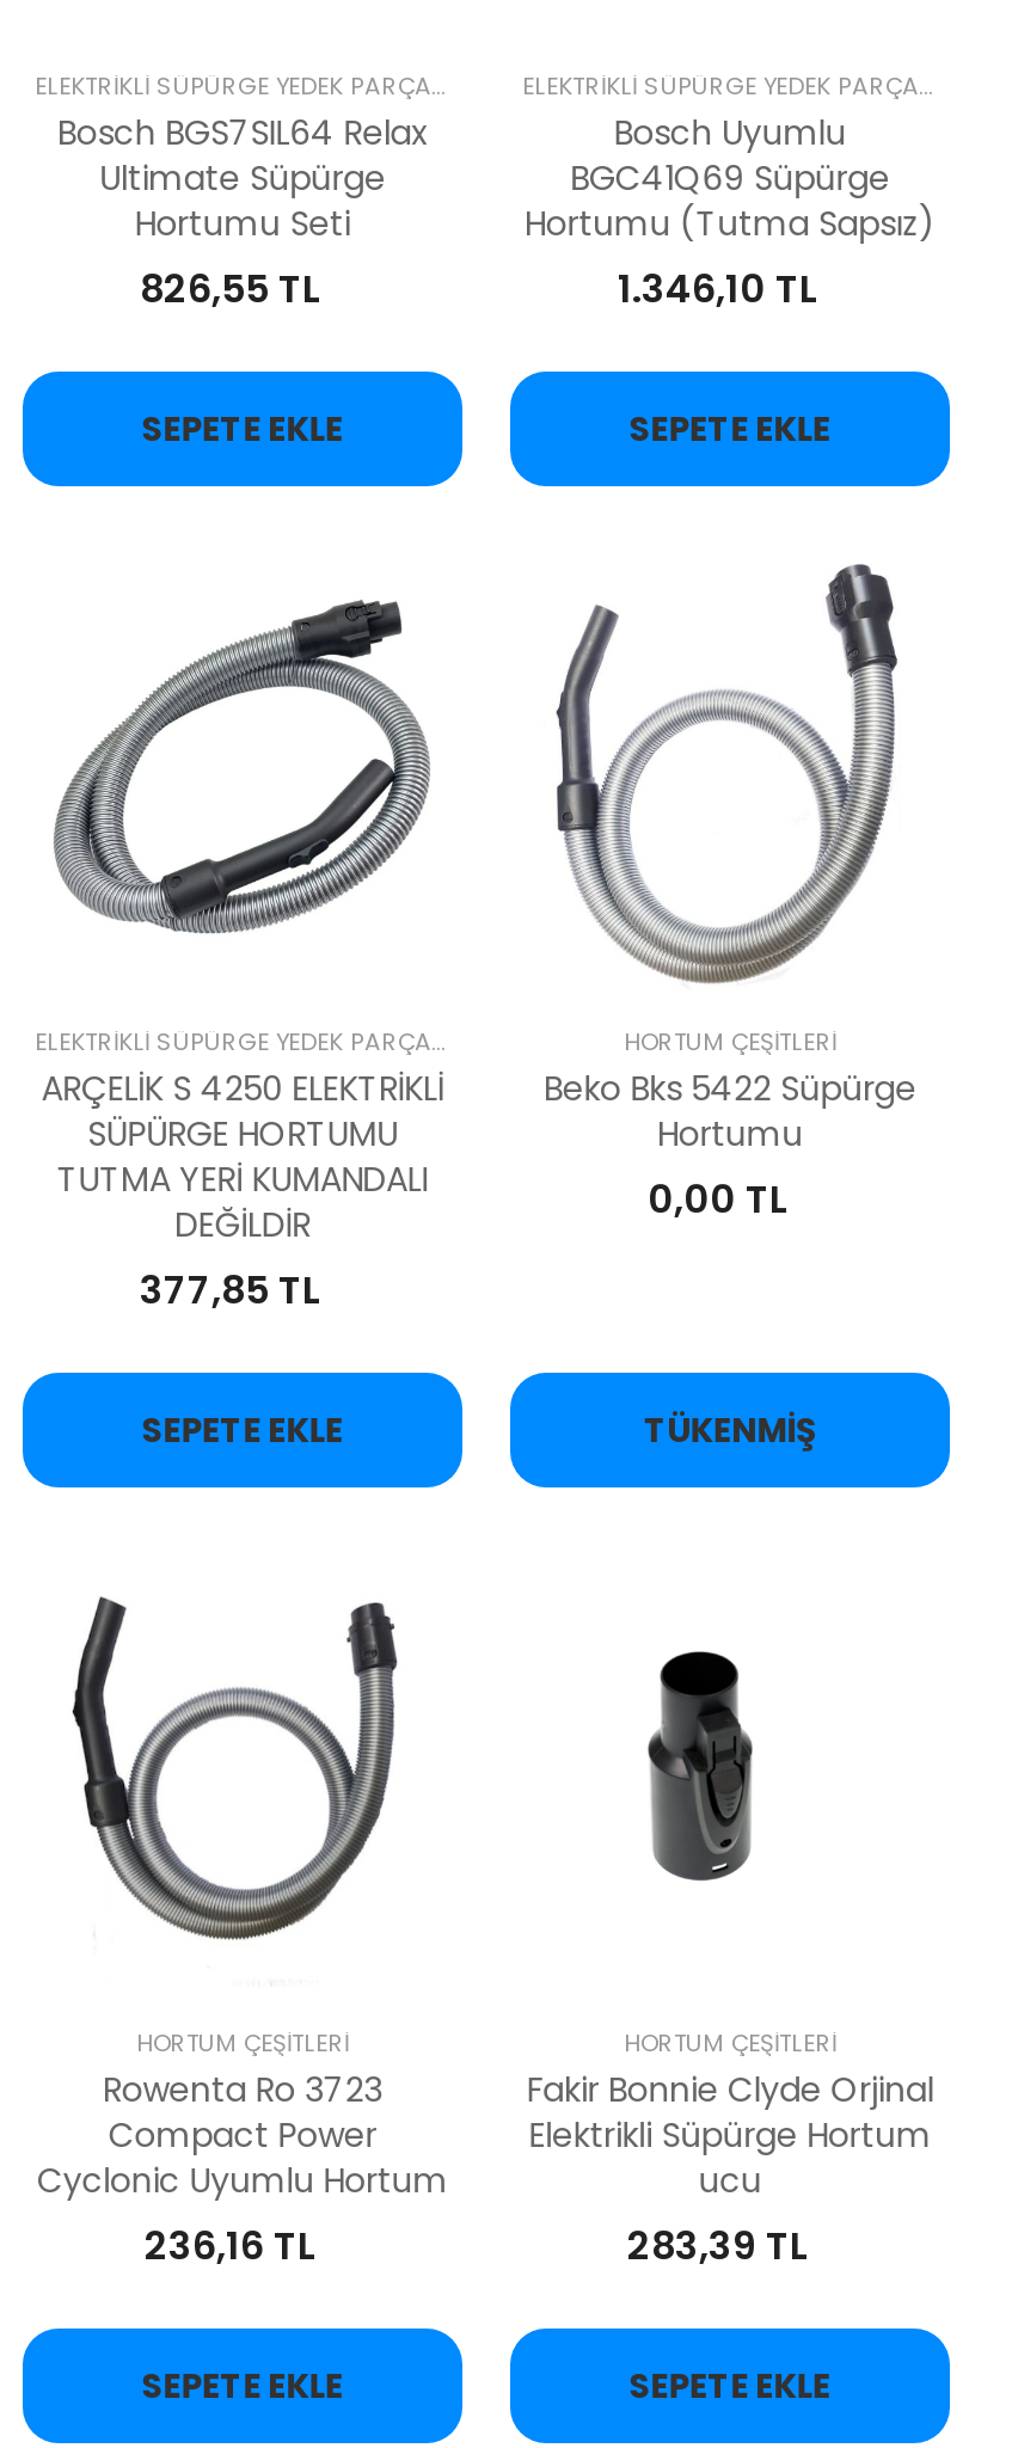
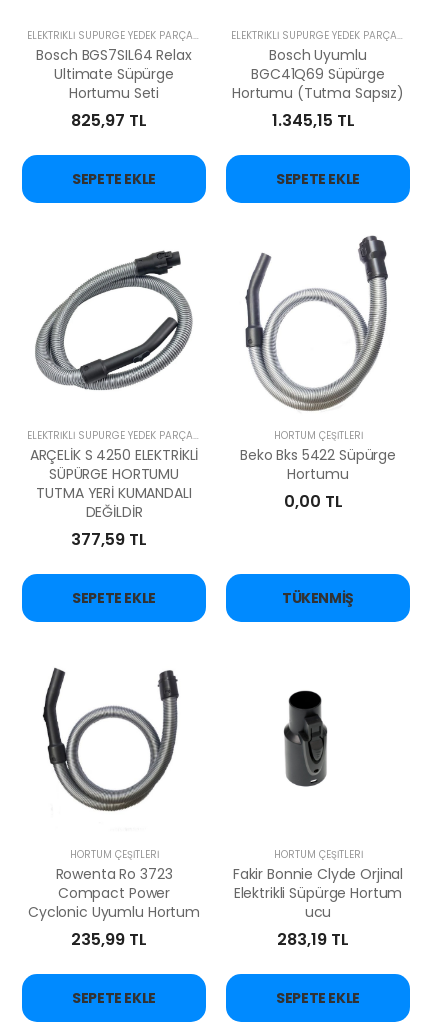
- 826,55 TL
+ 825,97 TL

- 1.346,10 TL
+ 1.345,15 TL

- 377,85 TL
+ 377,59 TL

- 236,16 TL
+ 235,99 TL

- 283,39 TL
+ 283,19 TL
